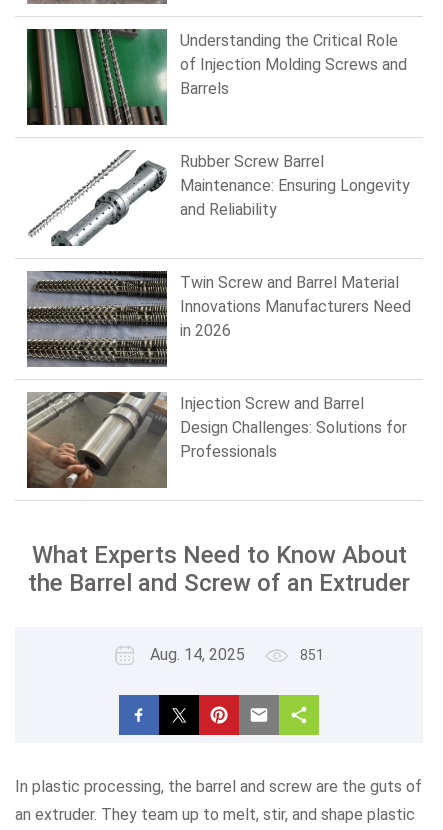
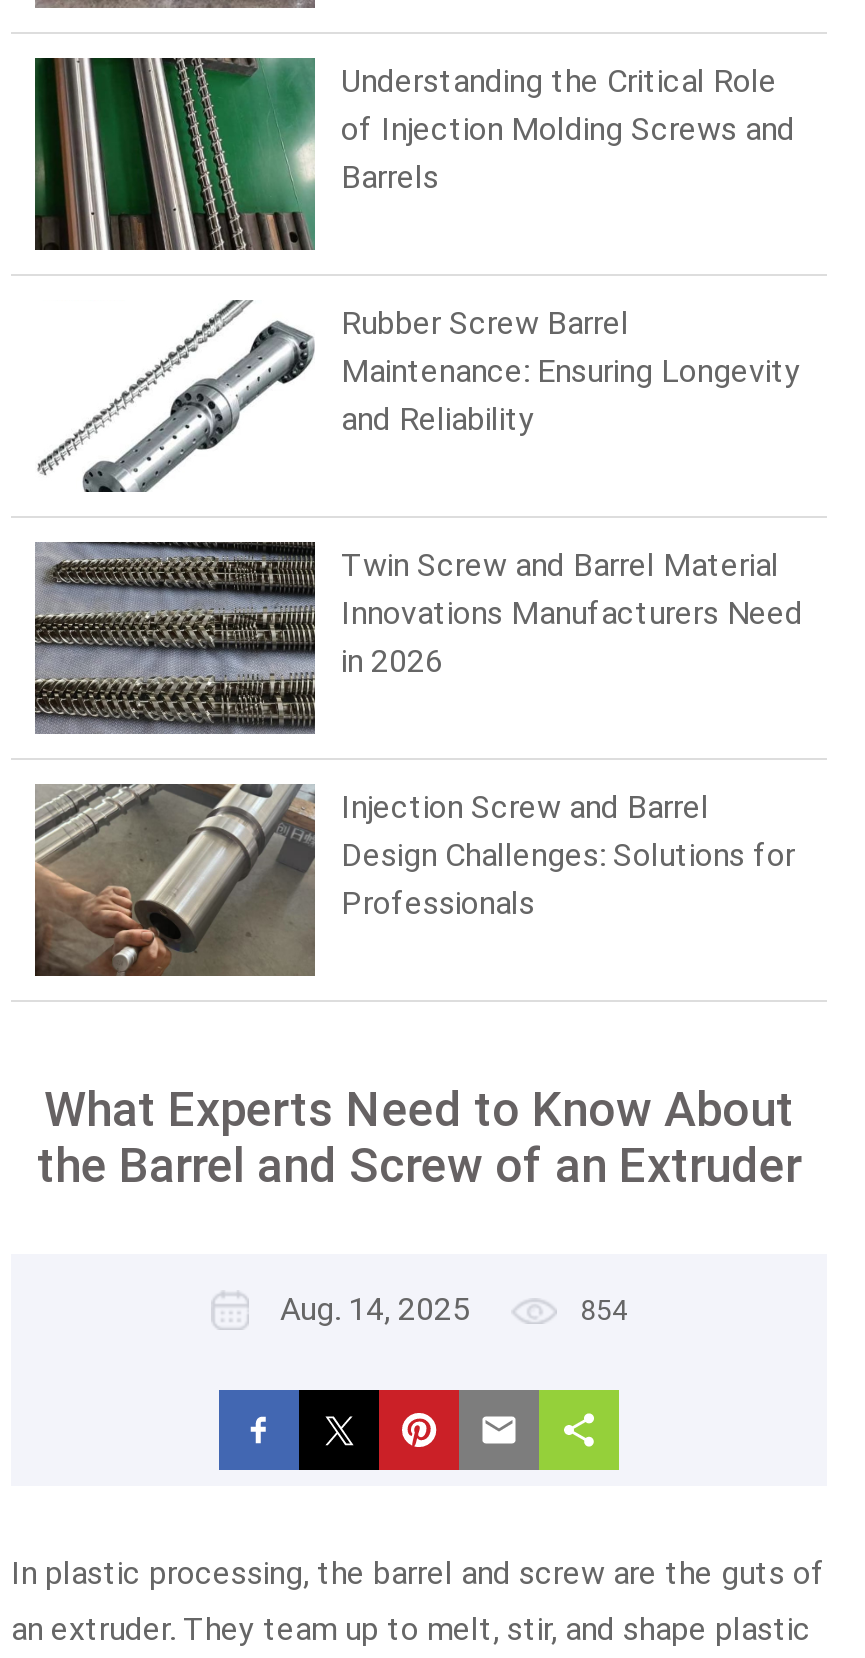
- 851
+ 854
